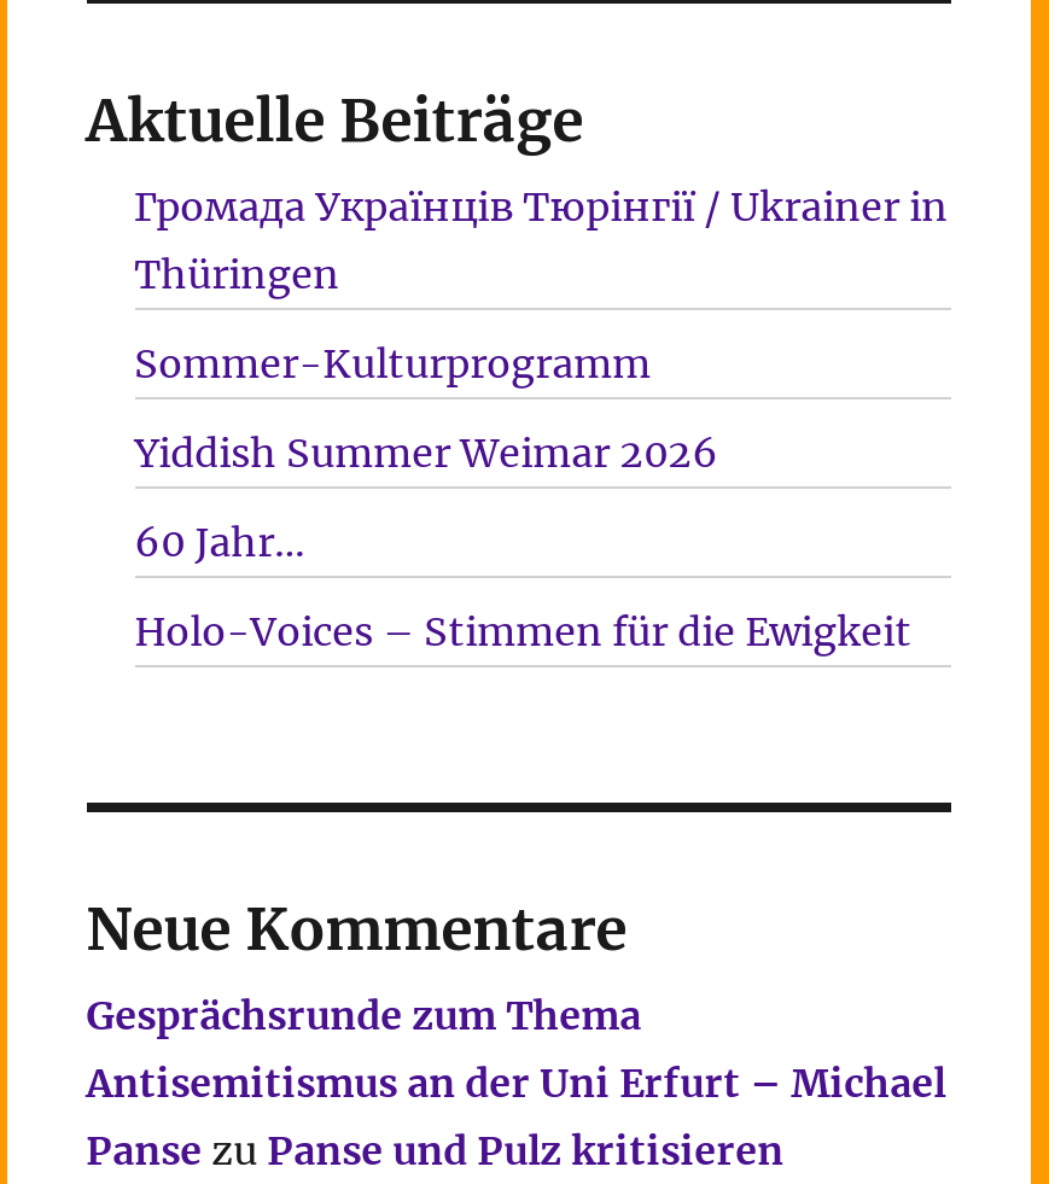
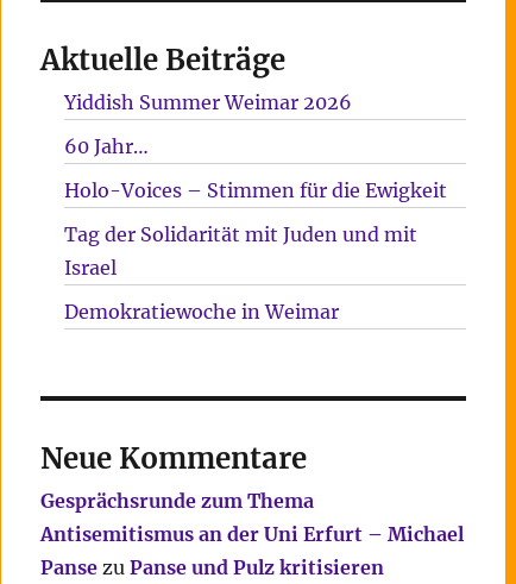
- Громада Українців Тюрінгії / Ukrainer in
- Thüringen
- Sommer-Kulturprogramm

moved up: Yiddish Summer Weimar 2026 | 60 Jahr… | Holo-Voices – Stimmen für die Ewigkeit

+ Tag der Solidarität mit Juden und mit
+ Israel
+ Demokratiewoche in Weimar
